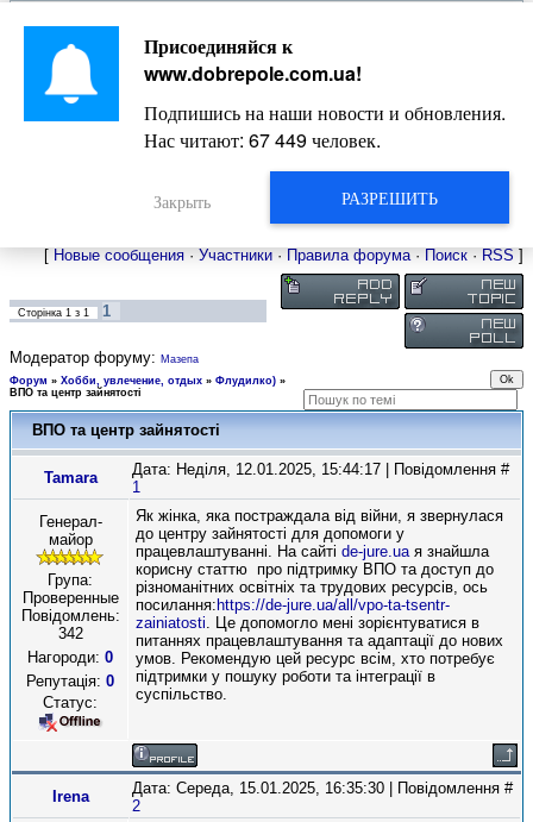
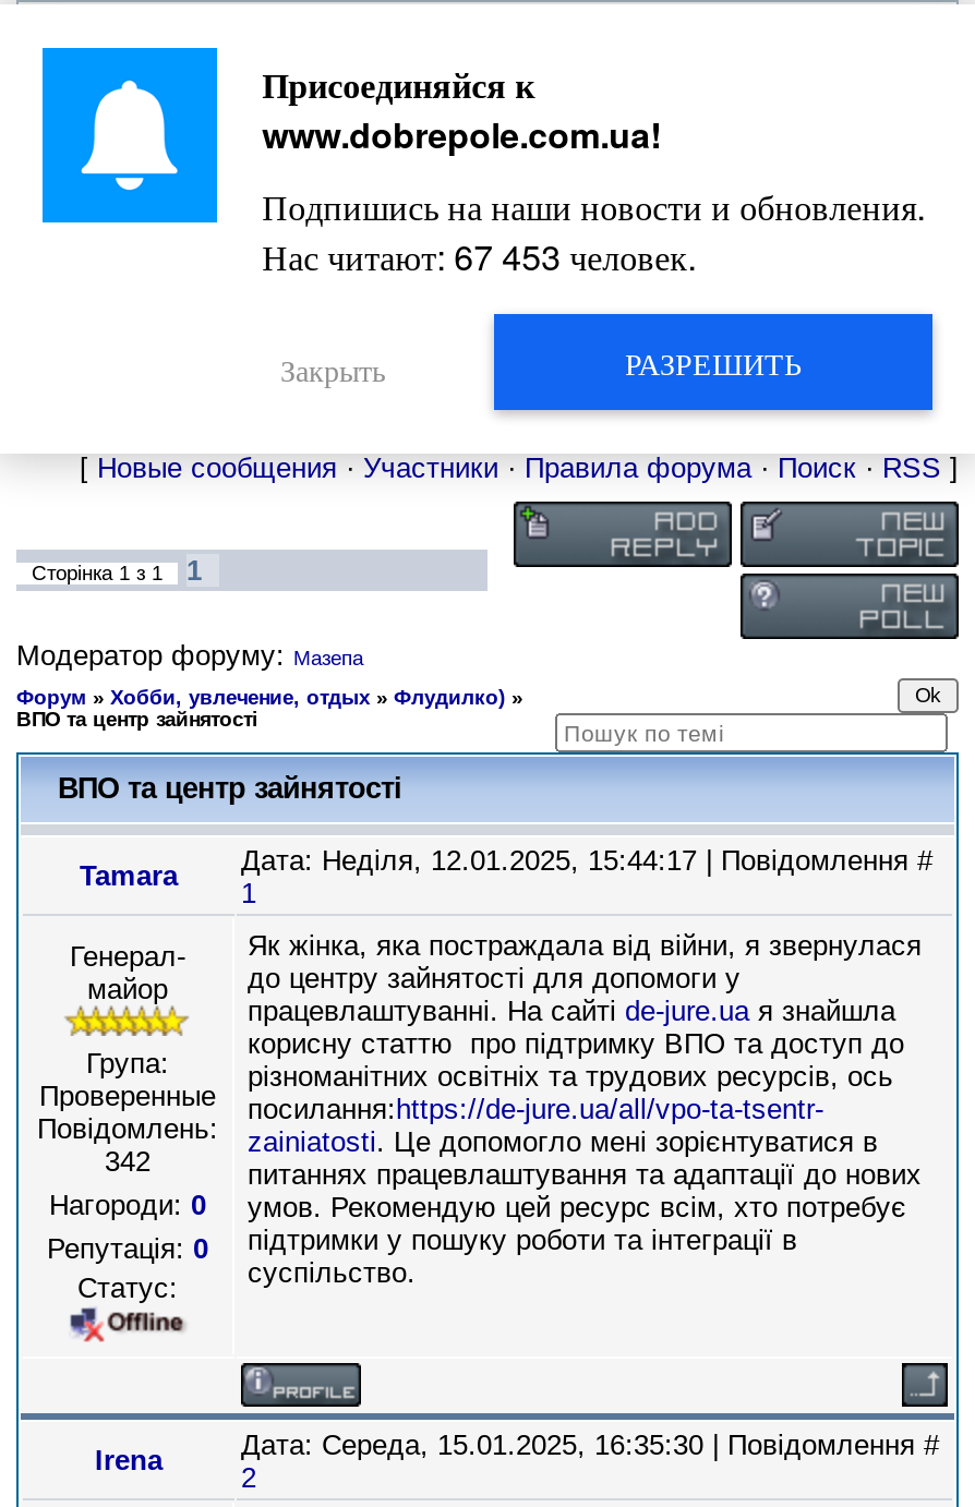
- Нас читают: 67 449 человек.
+ Нас читают: 67 453 человек.
